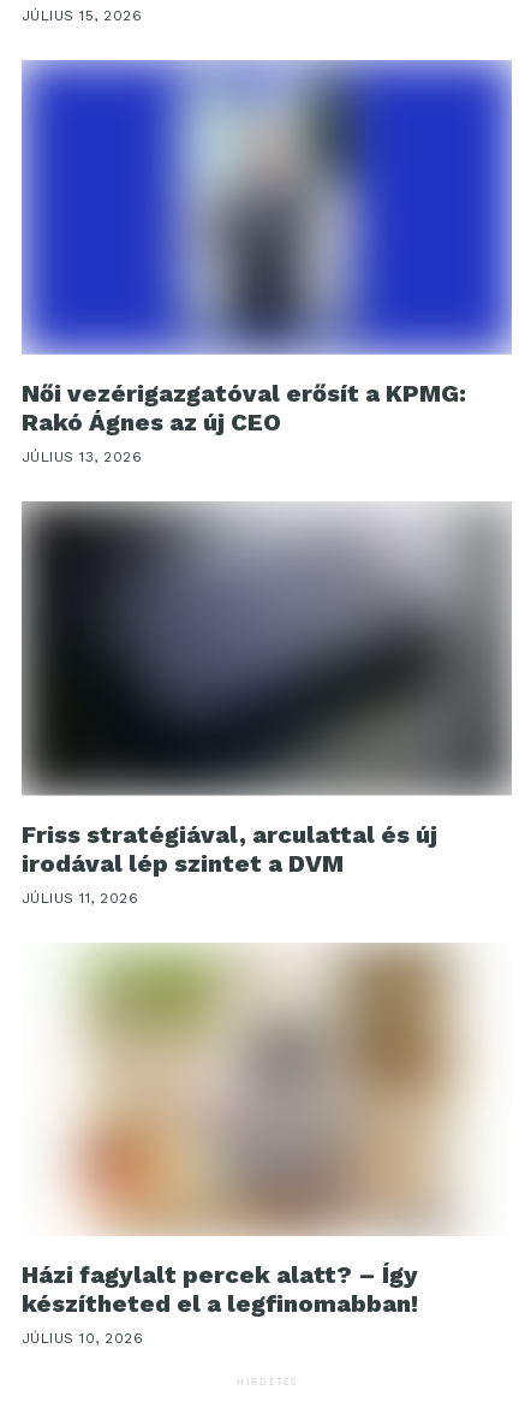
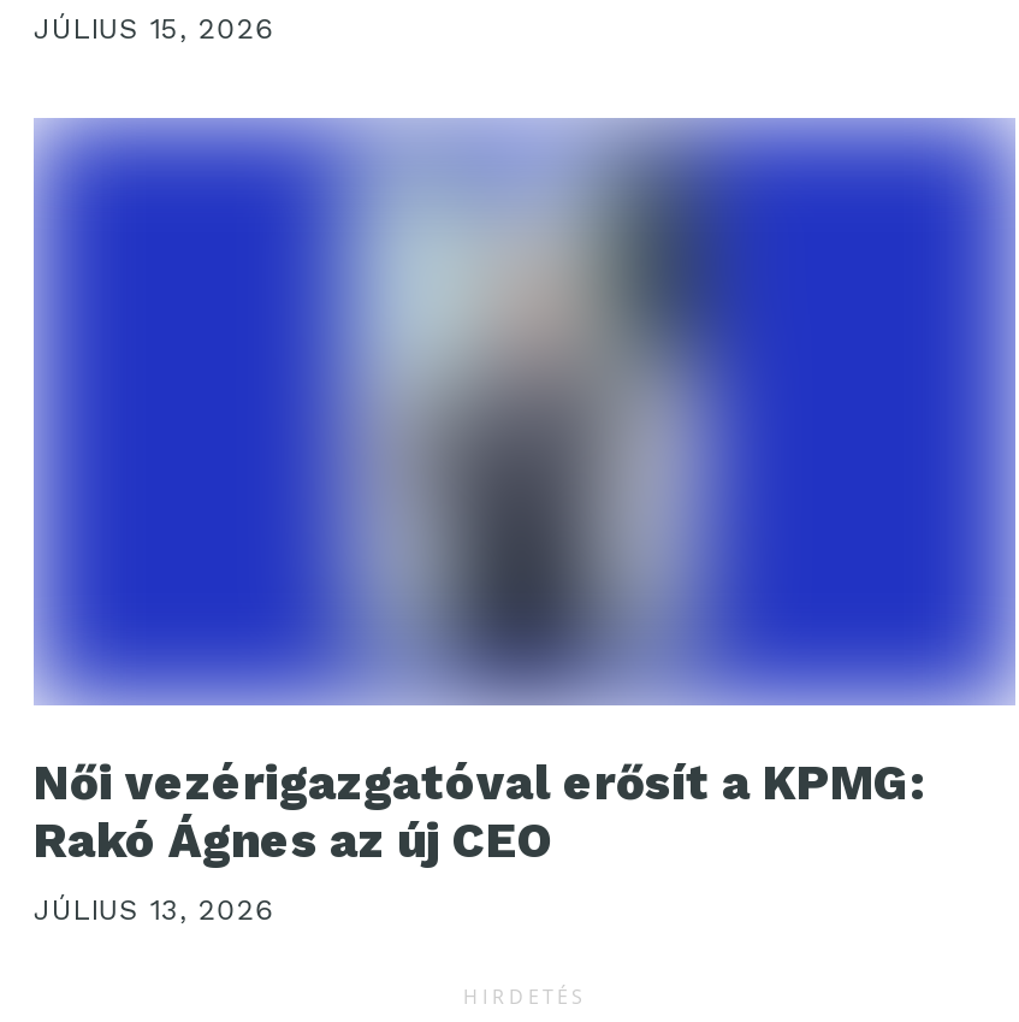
- [image]
- Friss stratégiával, arculattal és új
- irodával lép szintet a DVM
- JÚLIUS 11, 2026

- [image]
- Házi fagylalt percek alatt? – Így
- készítheted el a legfinomabban!
- JÚLIUS 10, 2026
